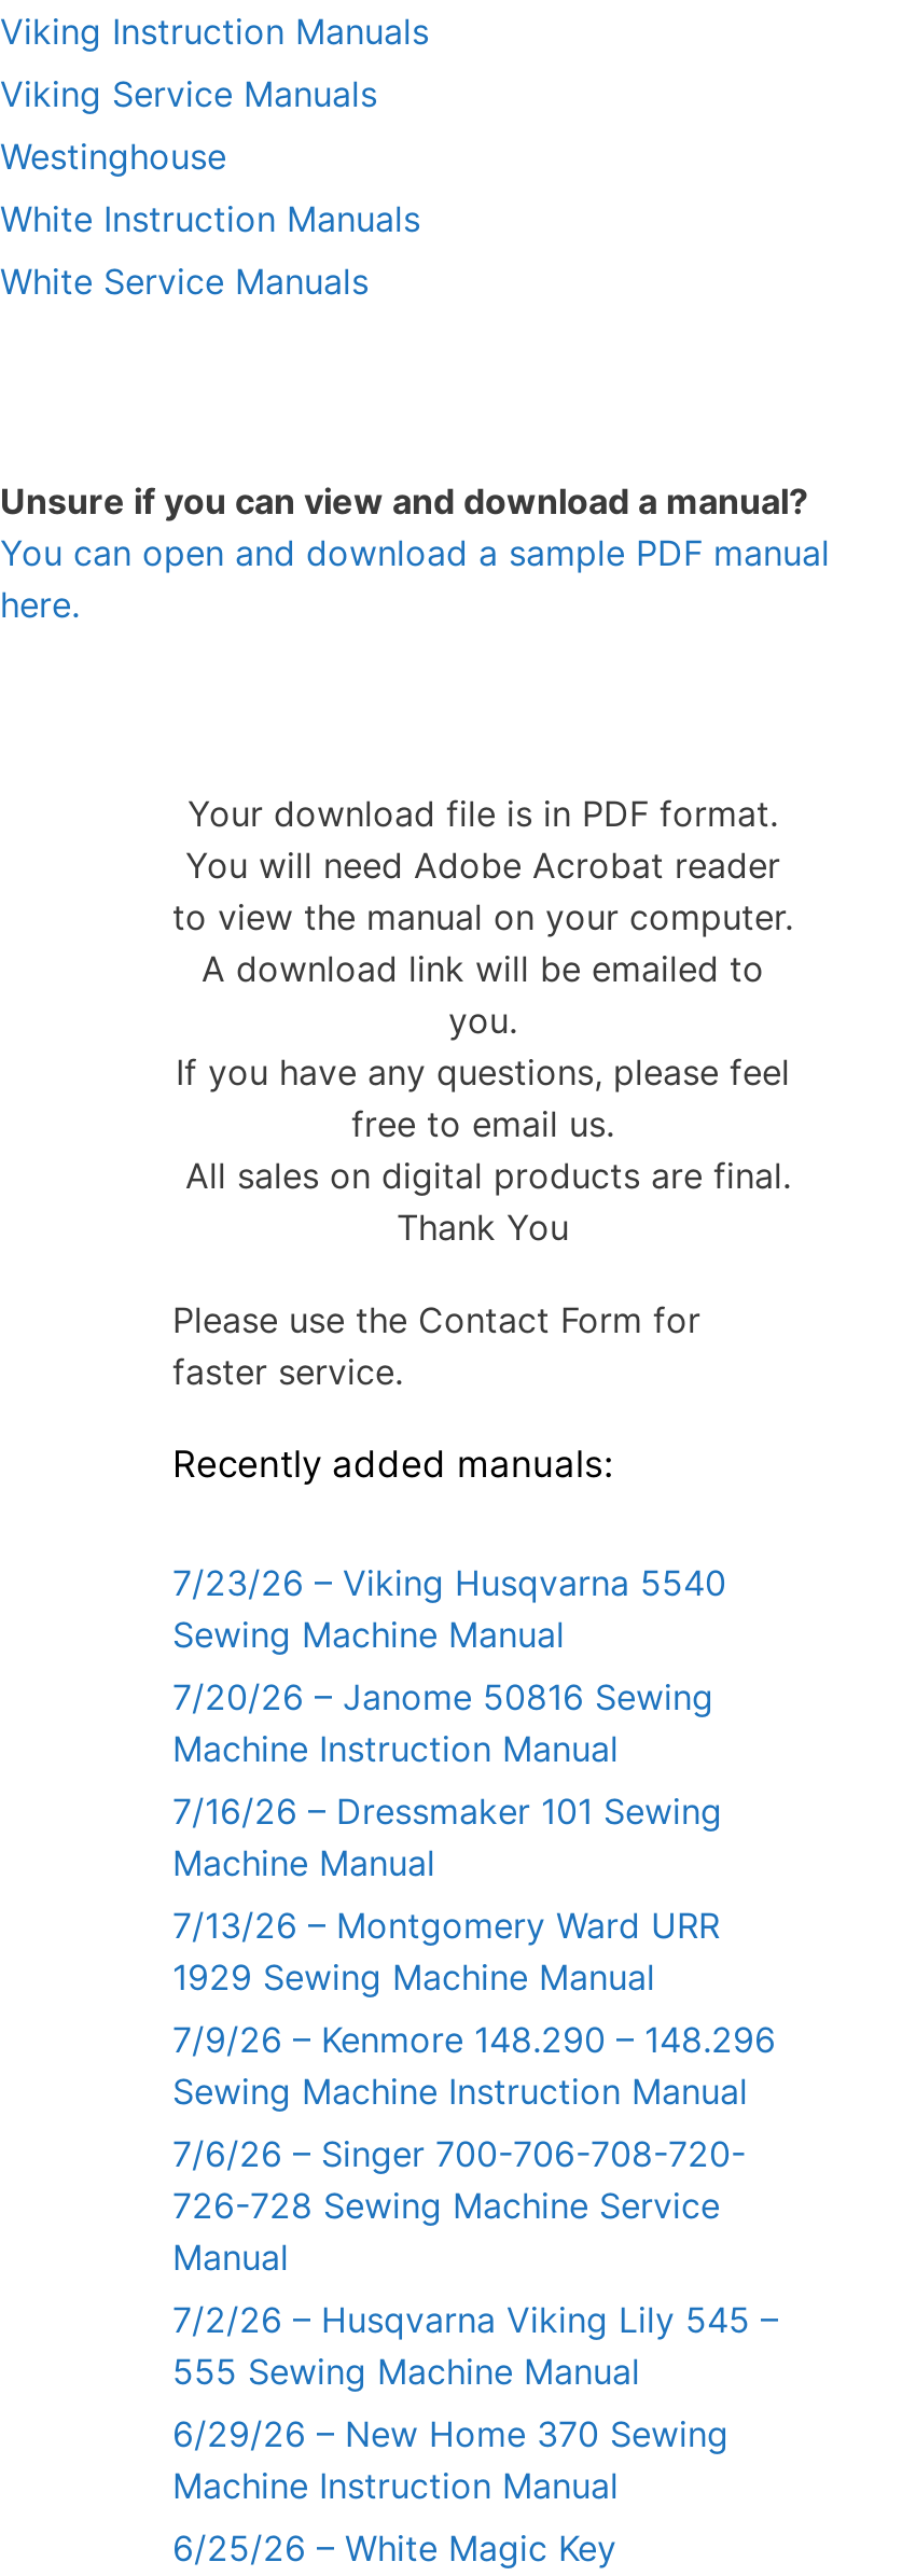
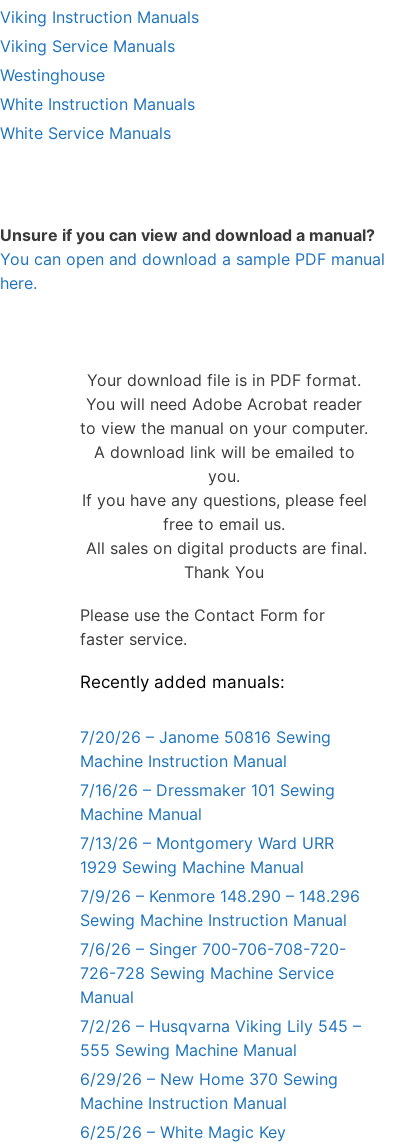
- 7/23/26 – Viking Husqvarna 5540
- Sewing Machine Manual
